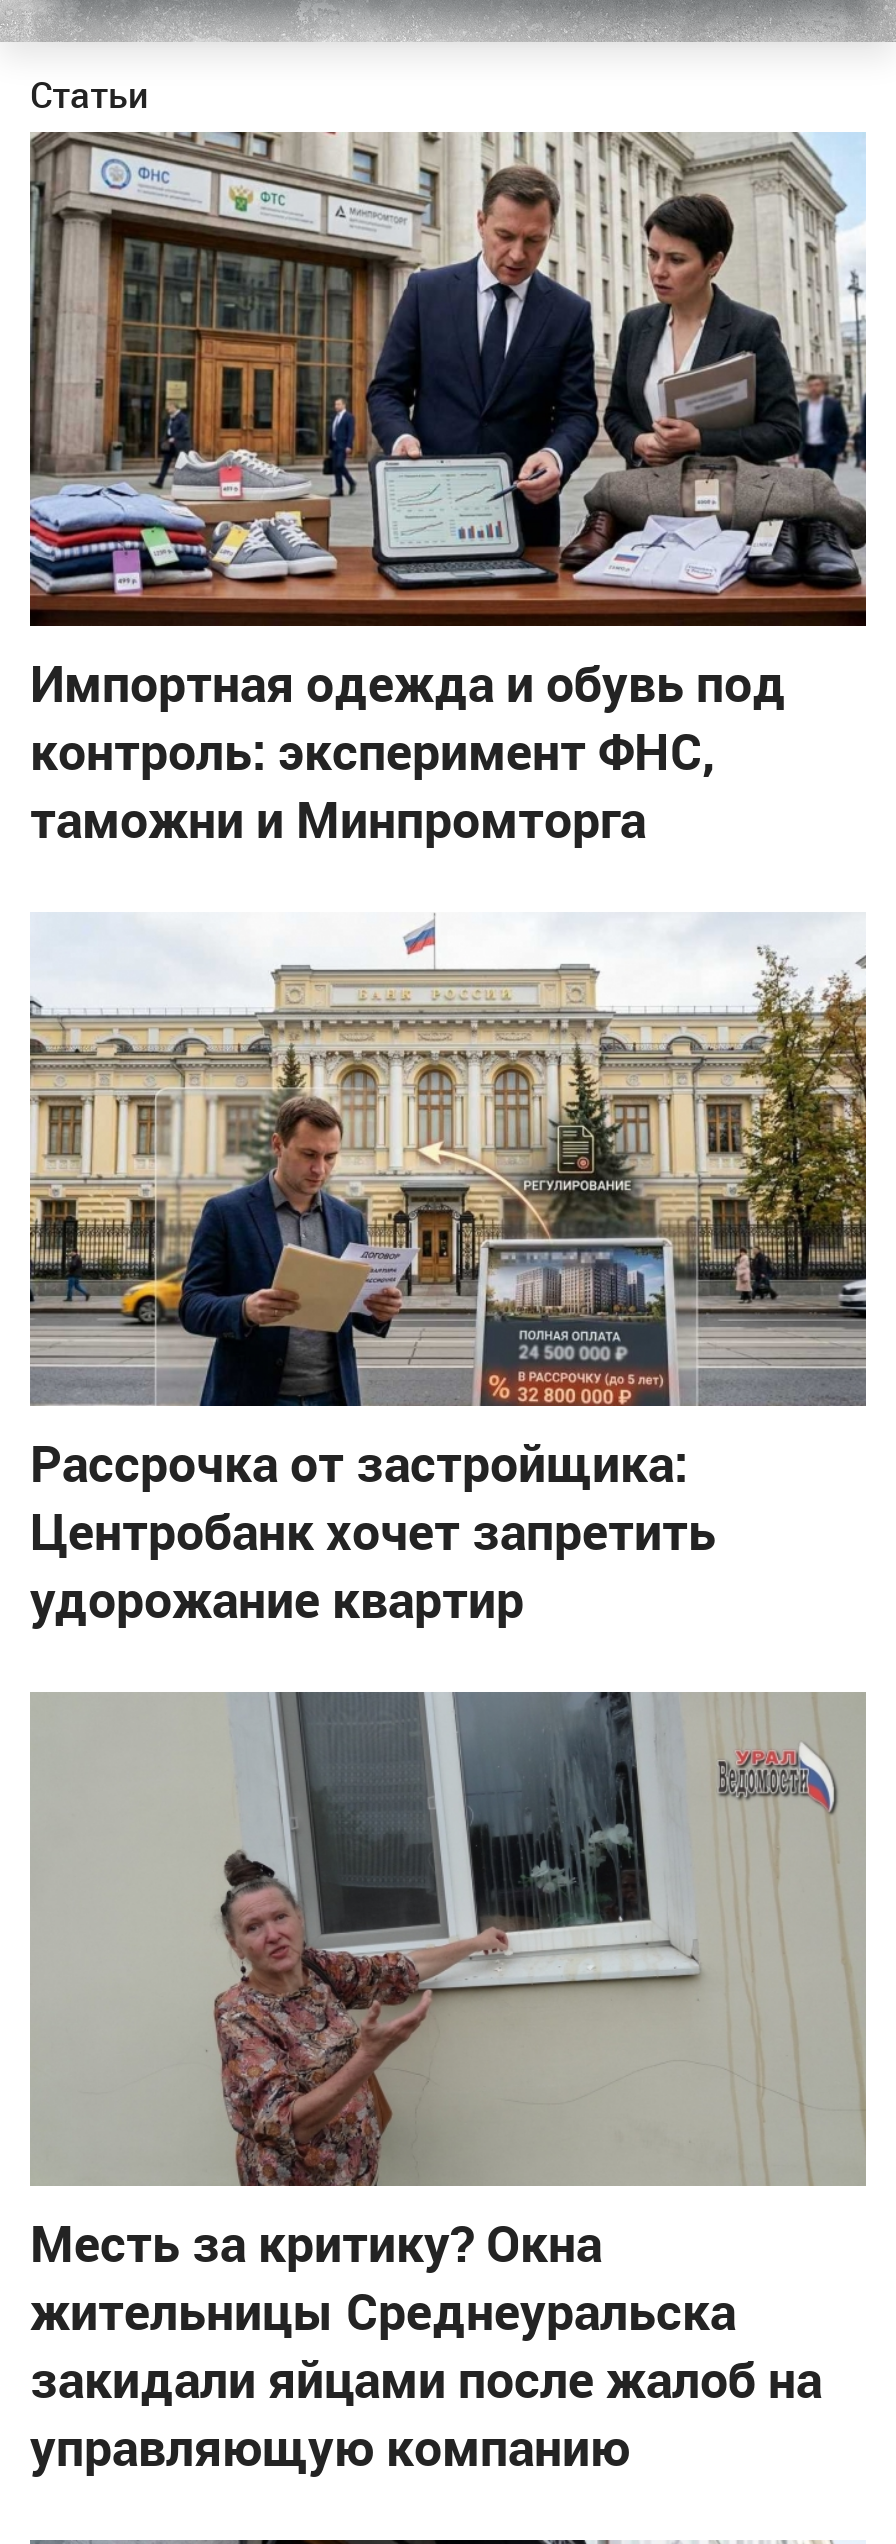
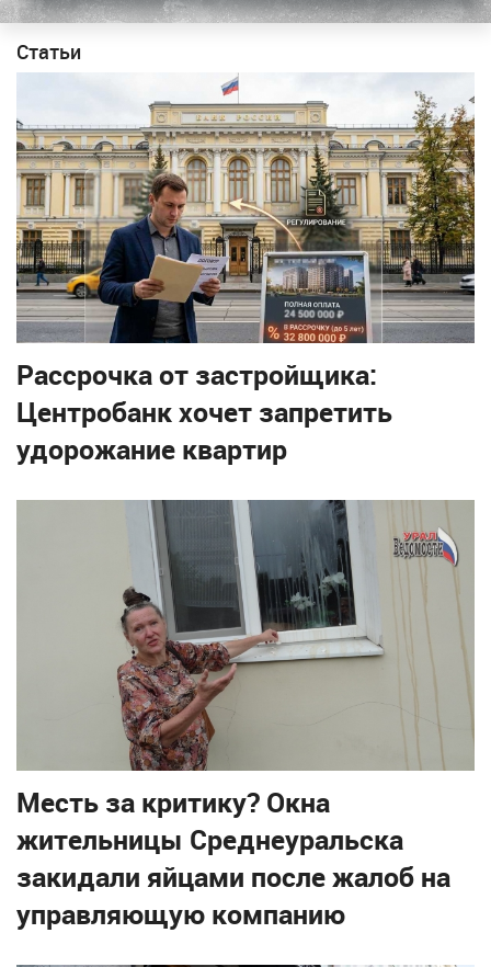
- [image]
- Импортная одежда и обувь под
- контроль: эксперимент ФНС,
- таможни и Минпромторга
